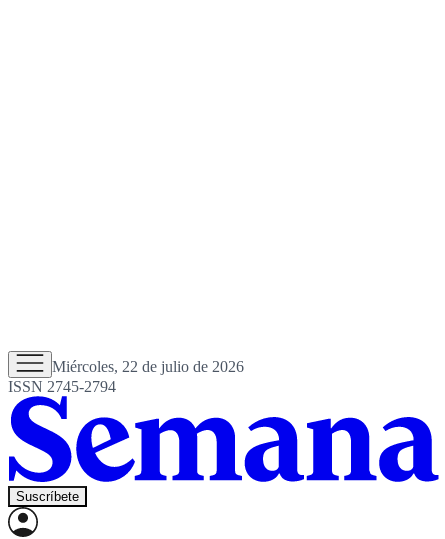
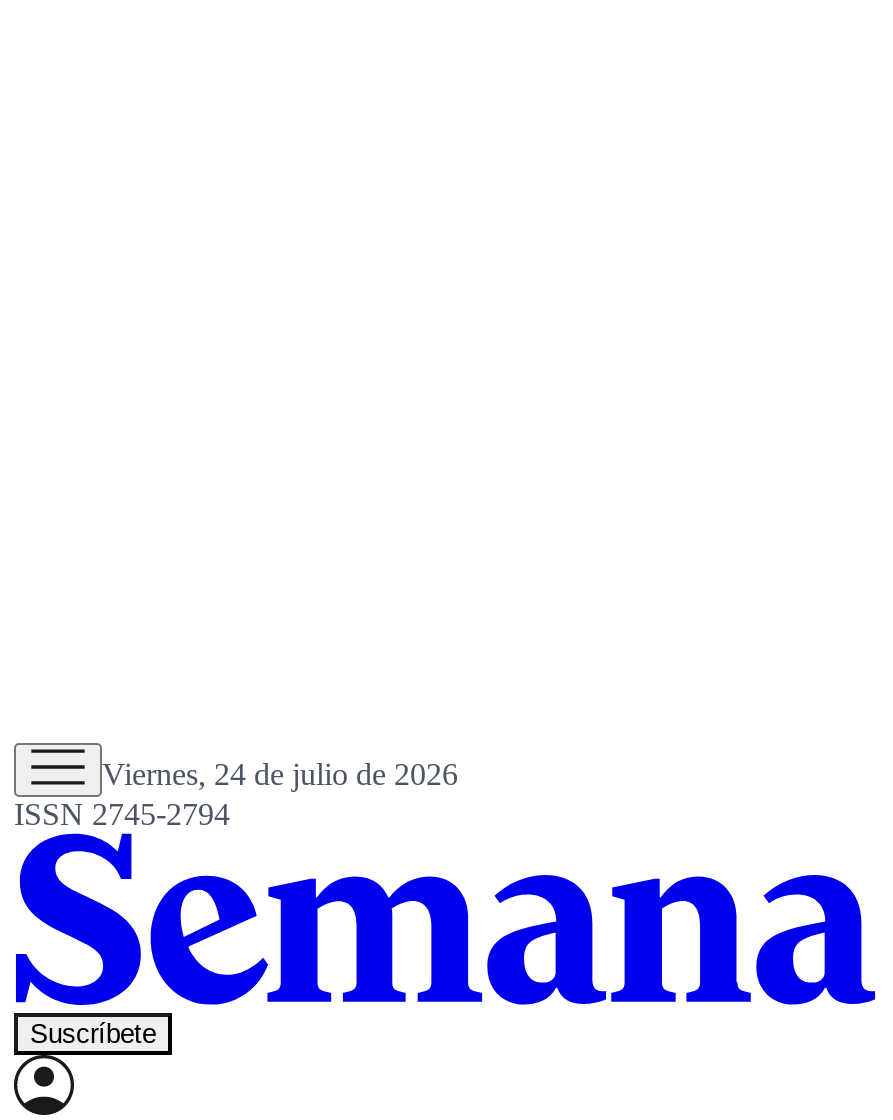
- Miércoles, 22 de julio de 2026
+ Viernes, 24 de julio de 2026
